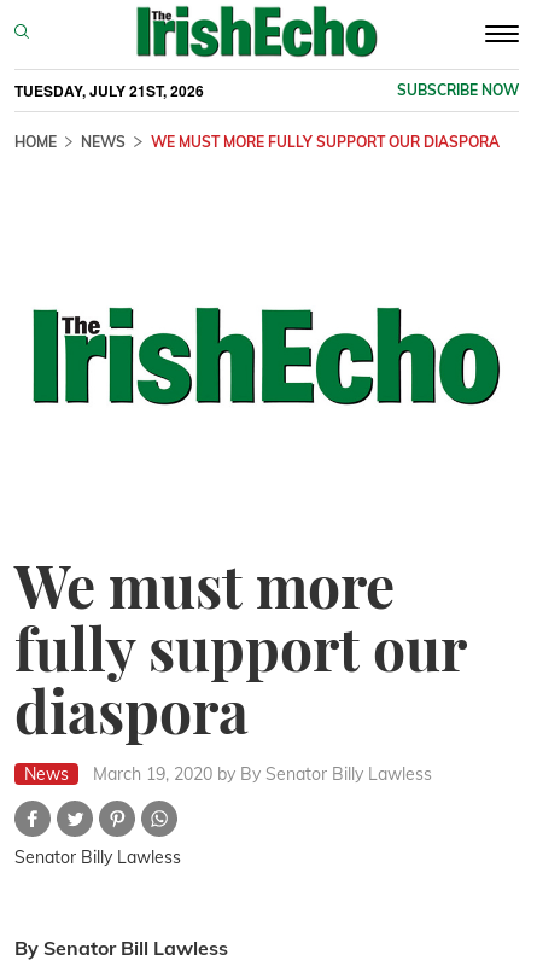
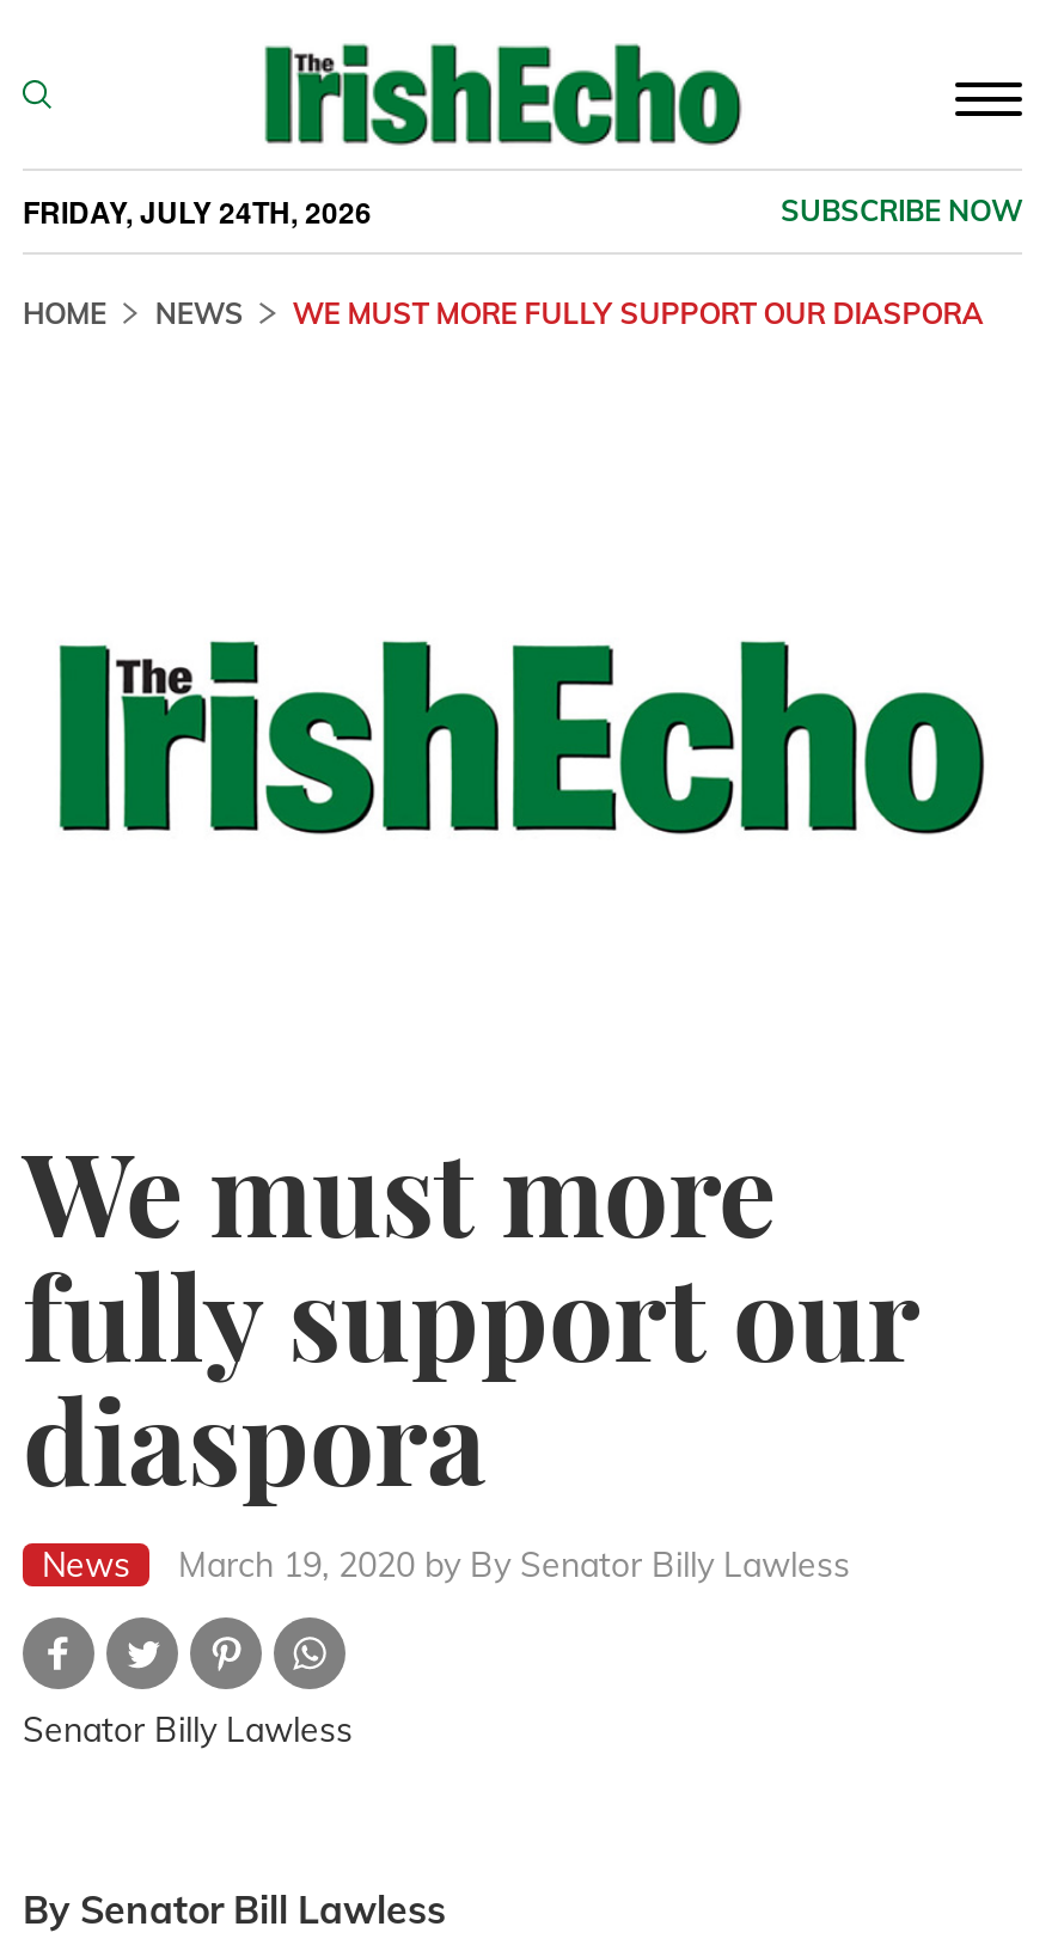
- TUESDAY, JULY 21ST, 2026
+ FRIDAY, JULY 24TH, 2026
